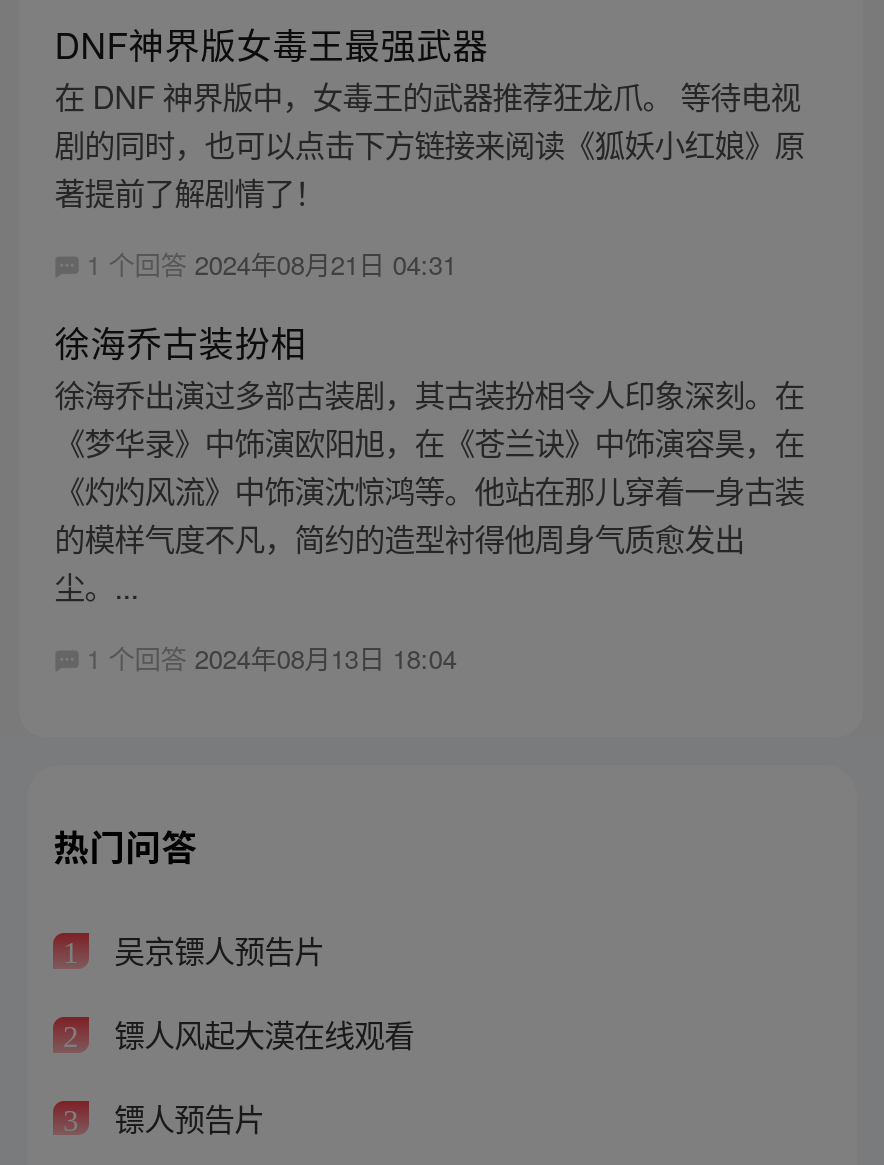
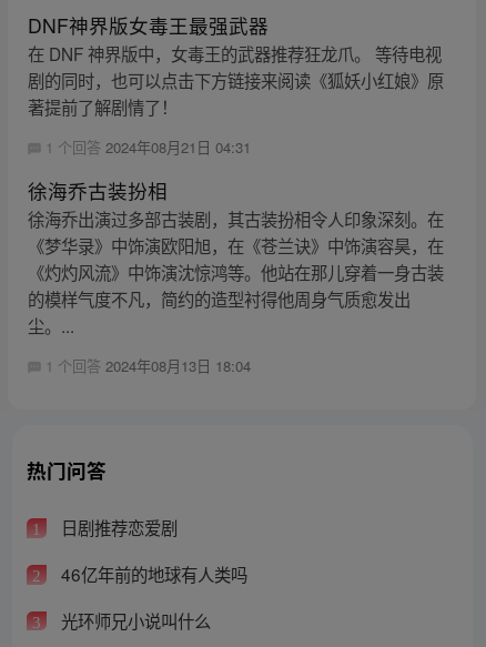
- 吴京镖人预告片
+ 日剧推荐恋爱剧

- 镖人风起大漠在线观看
+ 46亿年前的地球有人类吗

- 镖人预告片
+ 光环师兄小说叫什么
